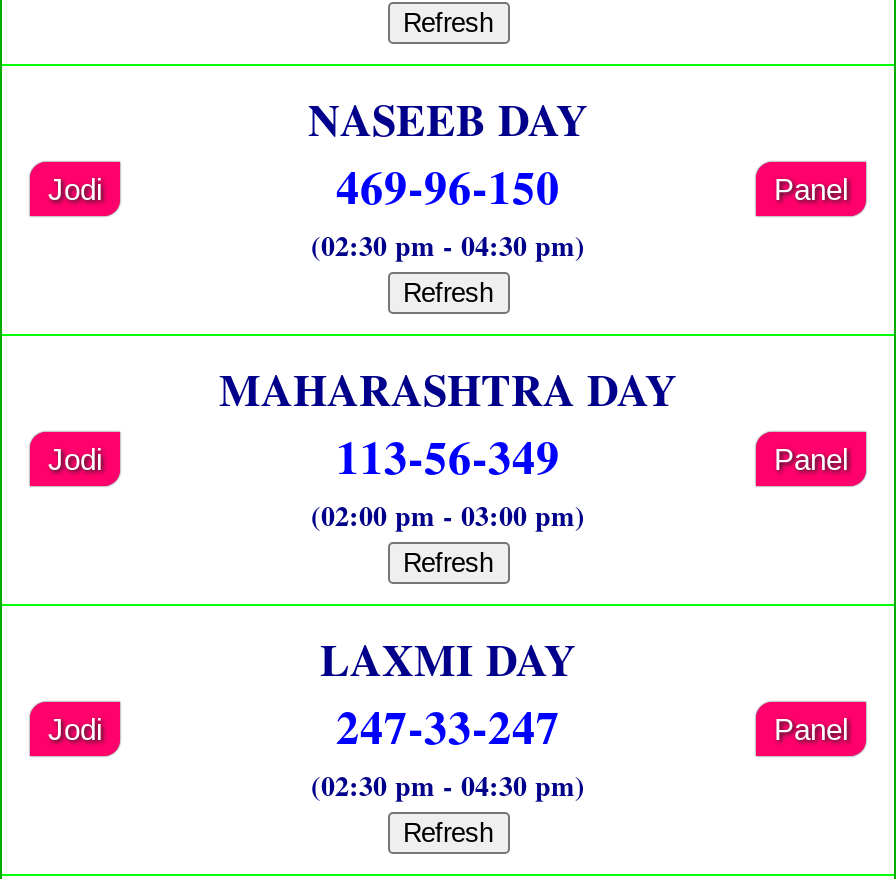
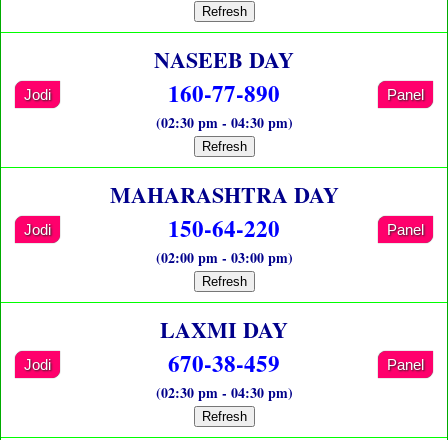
- 469-96-150
+ 160-77-890

- 113-56-349
+ 150-64-220

- 247-33-247
+ 670-38-459
